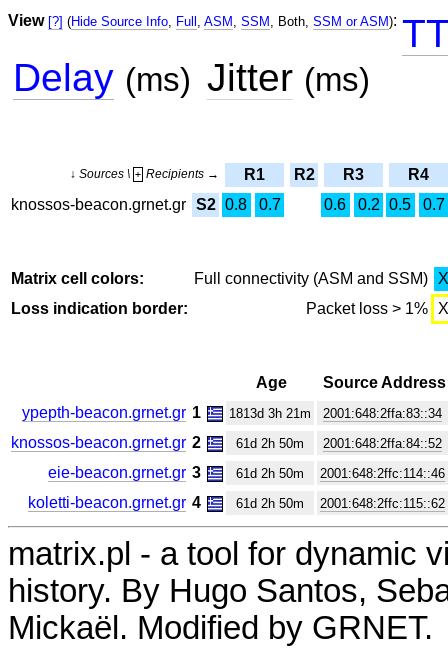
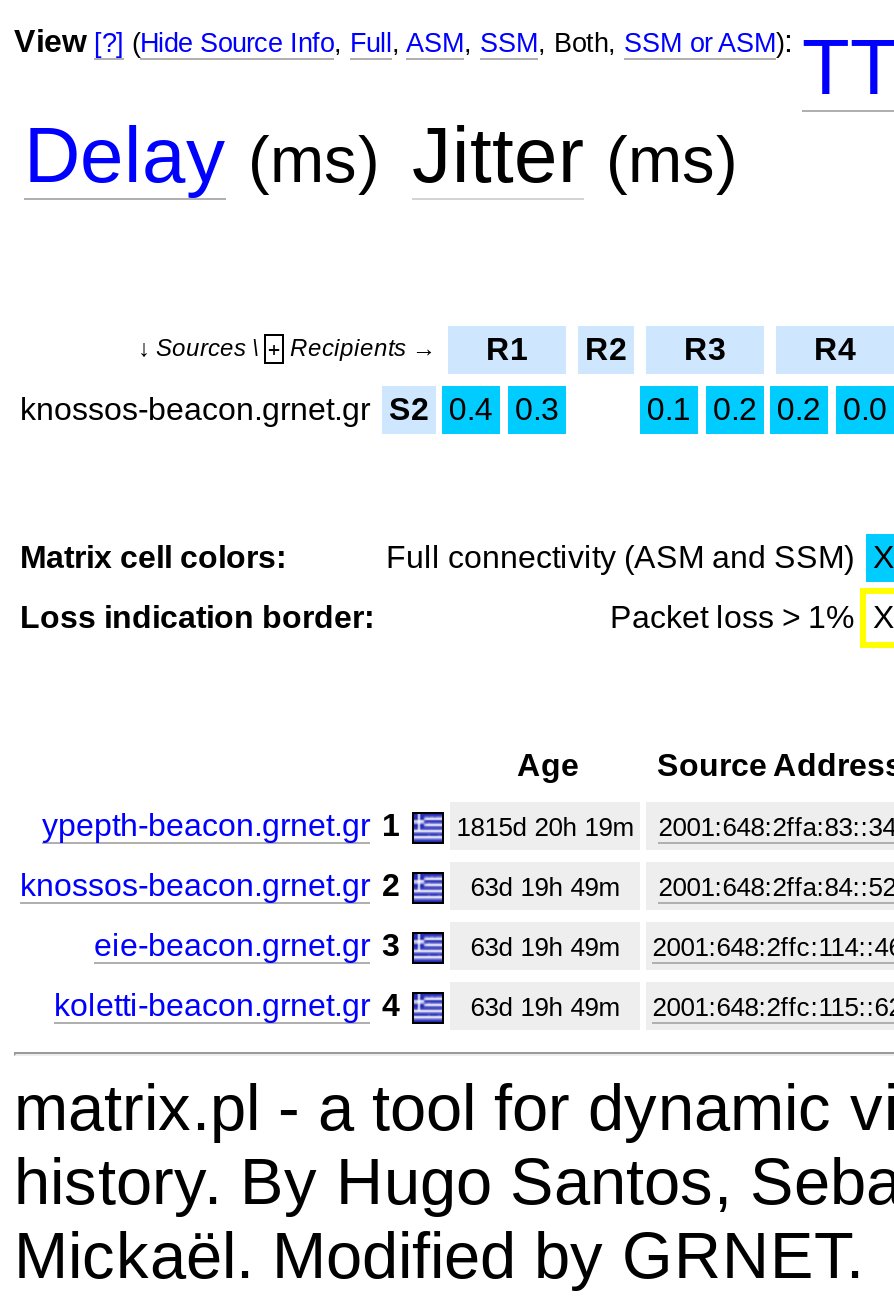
- knossos-beacon.grnet.gr S2 0.8
+ knossos-beacon.grnet.gr S2 0.4

- 0.7
+ 0.3

- 0.6
+ 0.1

- 0.2 0.5
+ 0.2 0.2

- 0.7
+ 0.0

- 1813d 3h 21m
+ 1815d 20h 19m

- 61d 2h 50m
+ 63d 19h 49m

- 61d 2h 50m
+ 63d 19h 49m

- 61d 2h 50m
+ 63d 19h 49m
